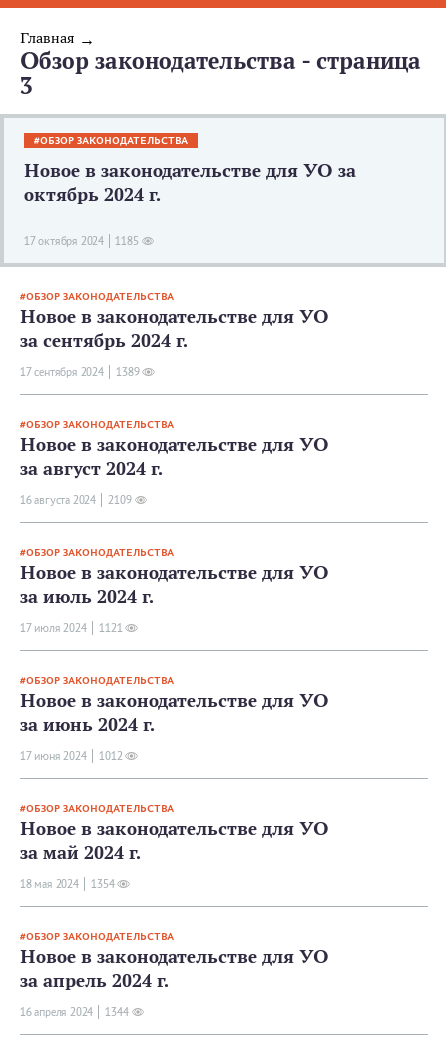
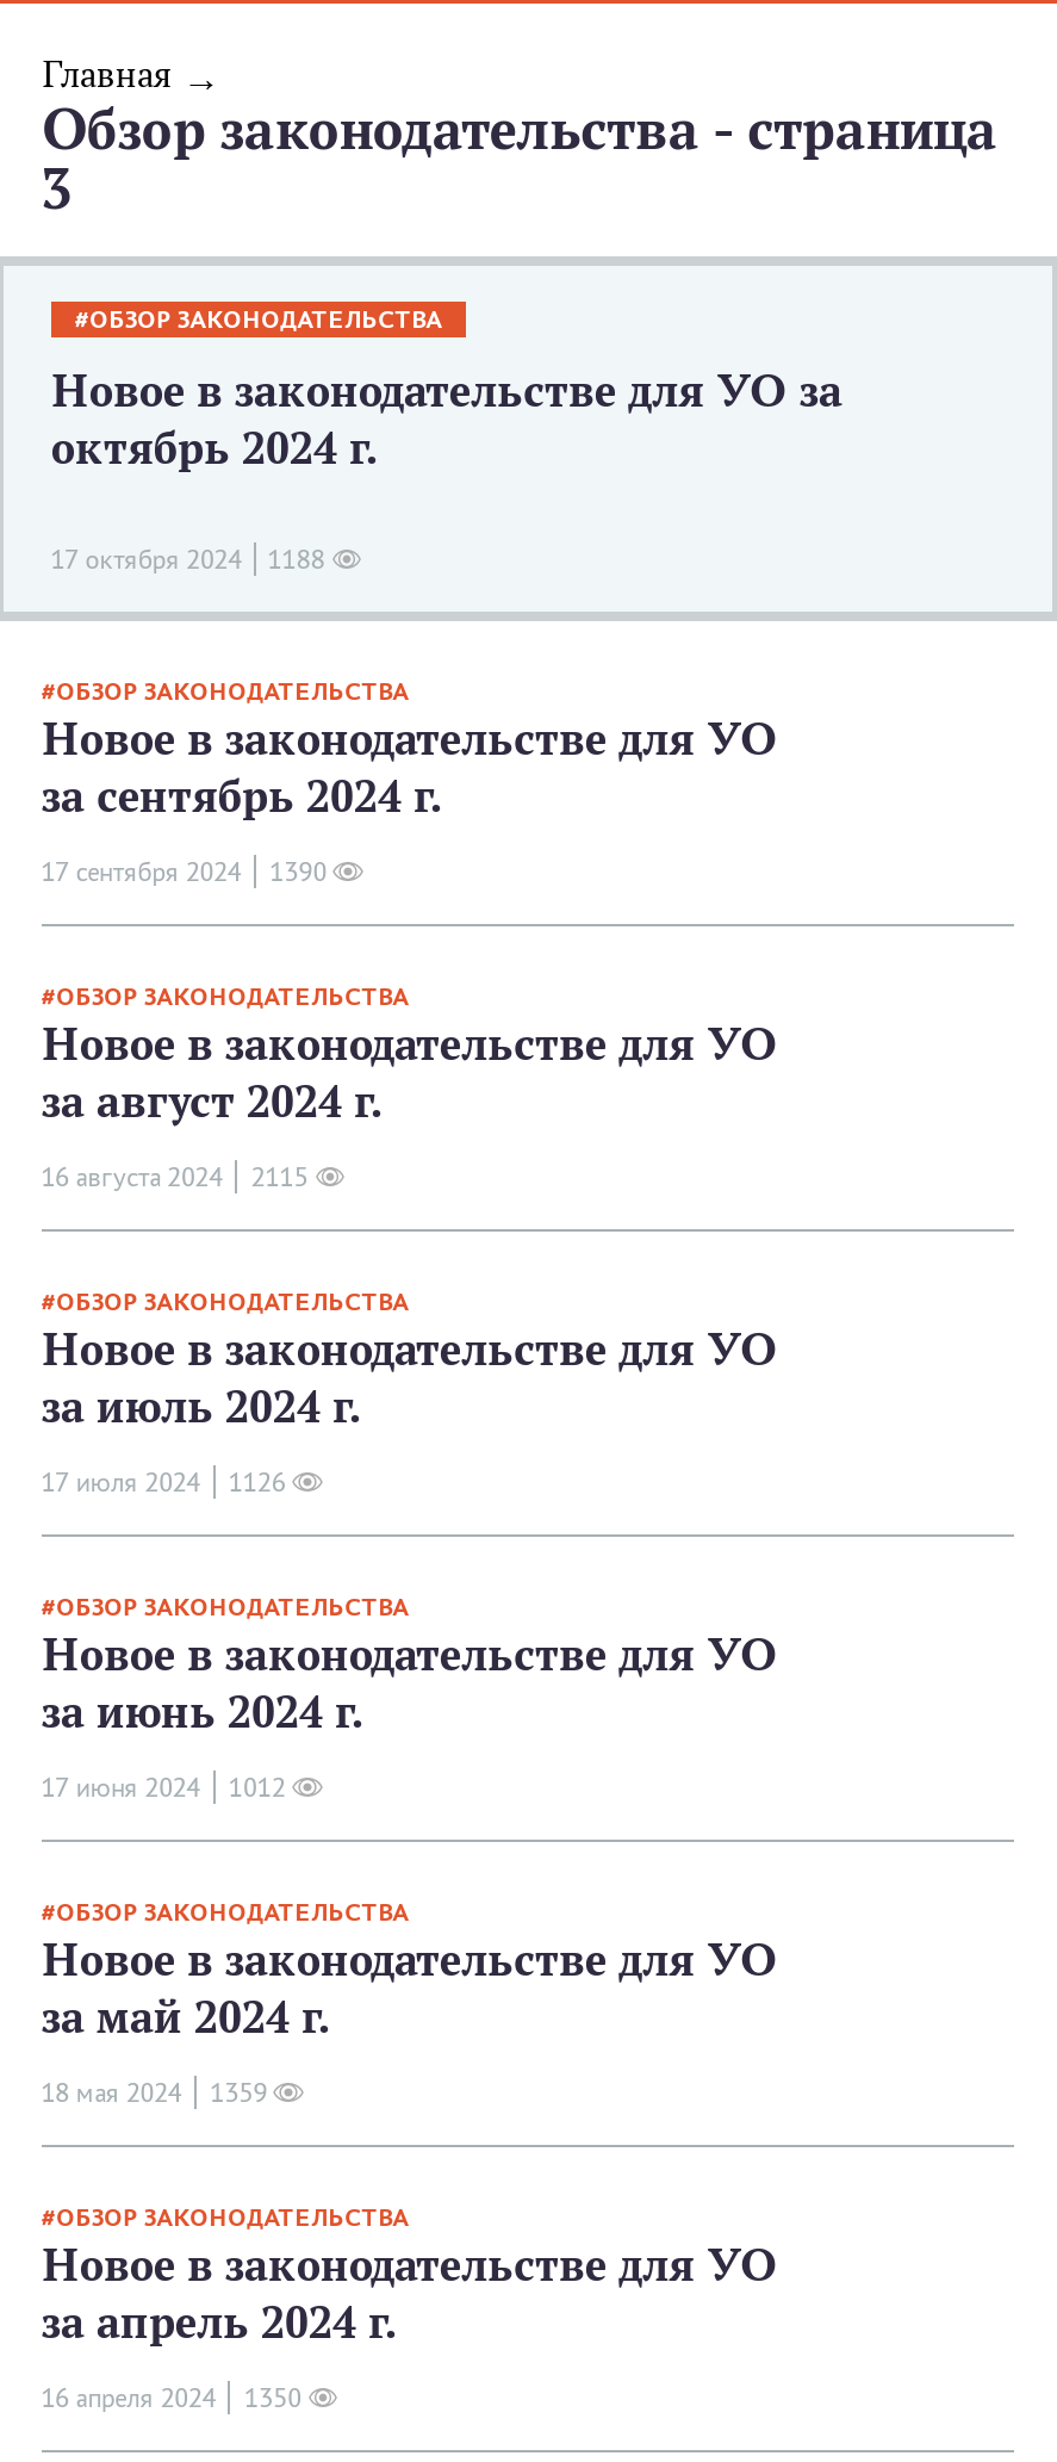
- 17 октября 2024 1185
+ 17 октября 2024 1188

- 17 сентября 2024 1389
+ 17 сентября 2024 1390

- 16 августа 2024 2109
+ 16 августа 2024 2115

- 17 июля 2024 1121
+ 17 июля 2024 1126

- 18 мая 2024 1354
+ 18 мая 2024 1359

- 16 апреля 2024 1344
+ 16 апреля 2024 1350
